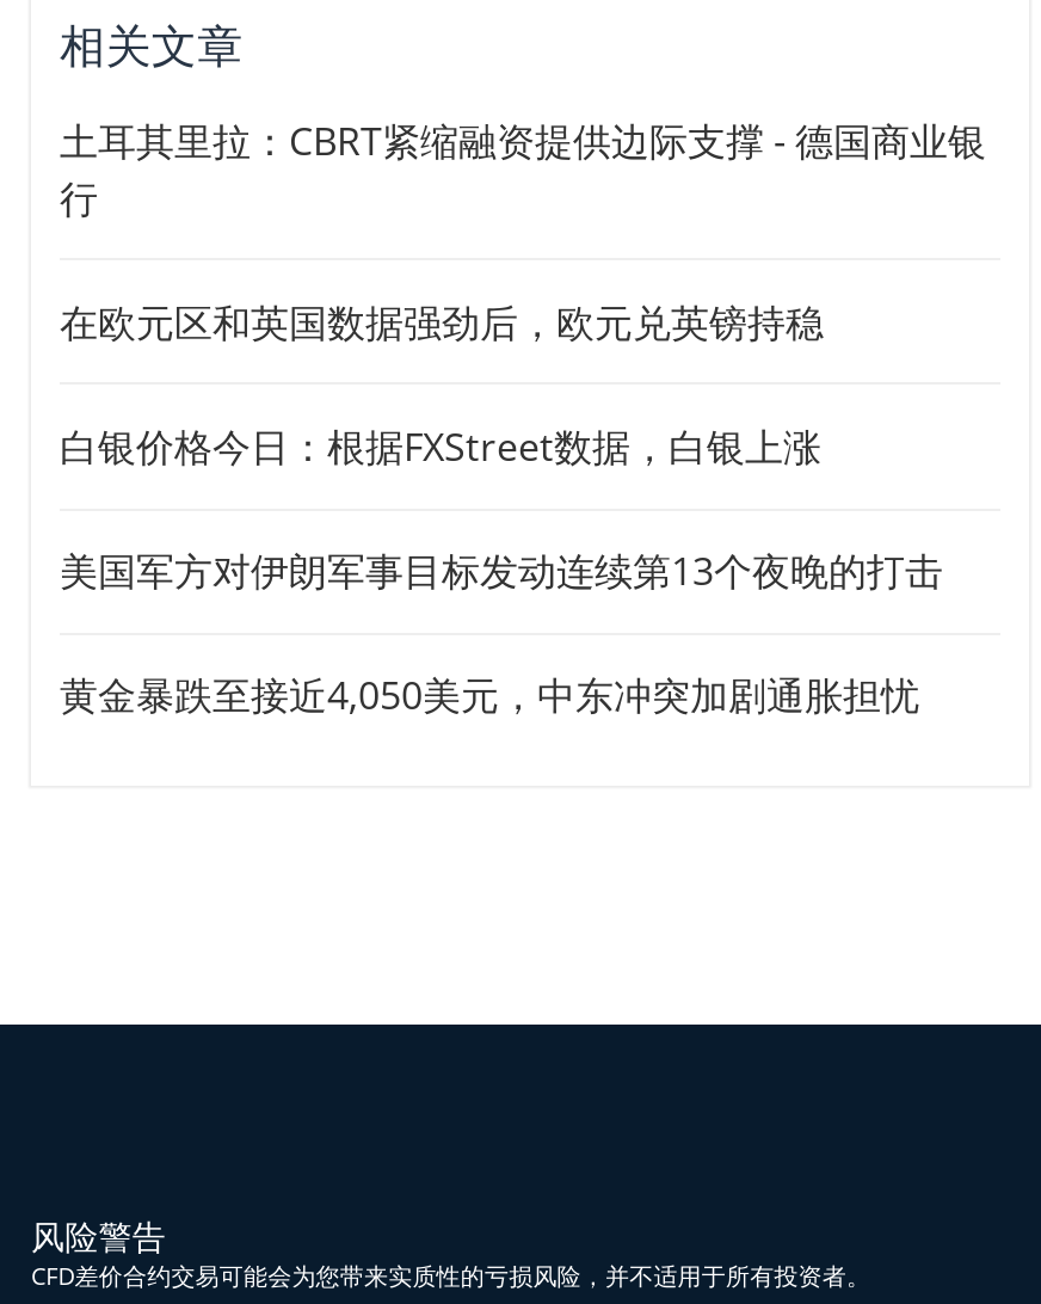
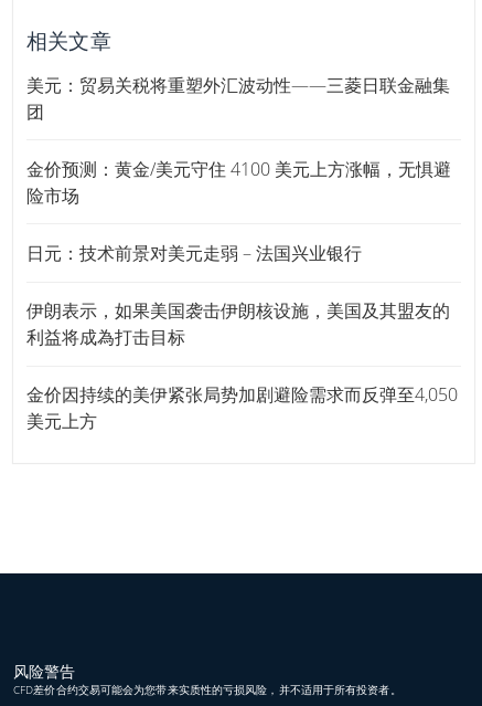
- 土耳其里拉：CBRT紧缩融资提供边际支撑 - 德国商业银
- 行
+ 美元：贸易关税将重塑外汇波动性——三菱日联金融集
+ 团

- 在欧元区和英国数据强劲后，欧元兑英镑持稳
+ 金价预测：黄金/美元守住 4100 美元上方涨幅，无惧避
+ 险市场

- 白银价格今日：根据FXStreet数据，白银上涨
+ 日元：技术前景对美元走弱 – 法国兴业银行

- 美国军方对伊朗军事目标发动连续第13个夜晚的打击
+ 伊朗表示，如果美国袭击伊朗核设施，美国及其盟友的
+ 利益将成為打击目标

- 黄金暴跌至接近4,050美元，中东冲突加剧通胀担忧
+ 金价因持续的美伊紧张局势加剧避险需求而反弹至4,050
+ 美元上方
